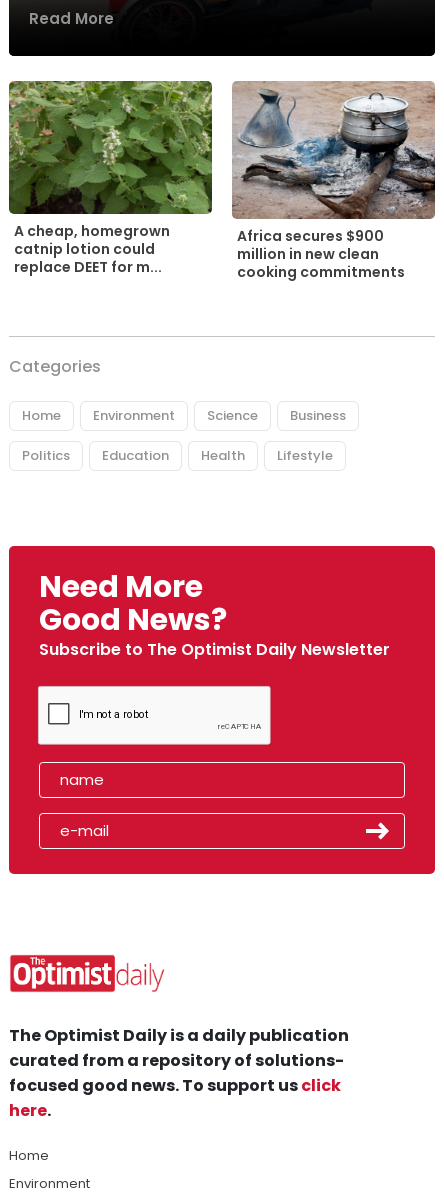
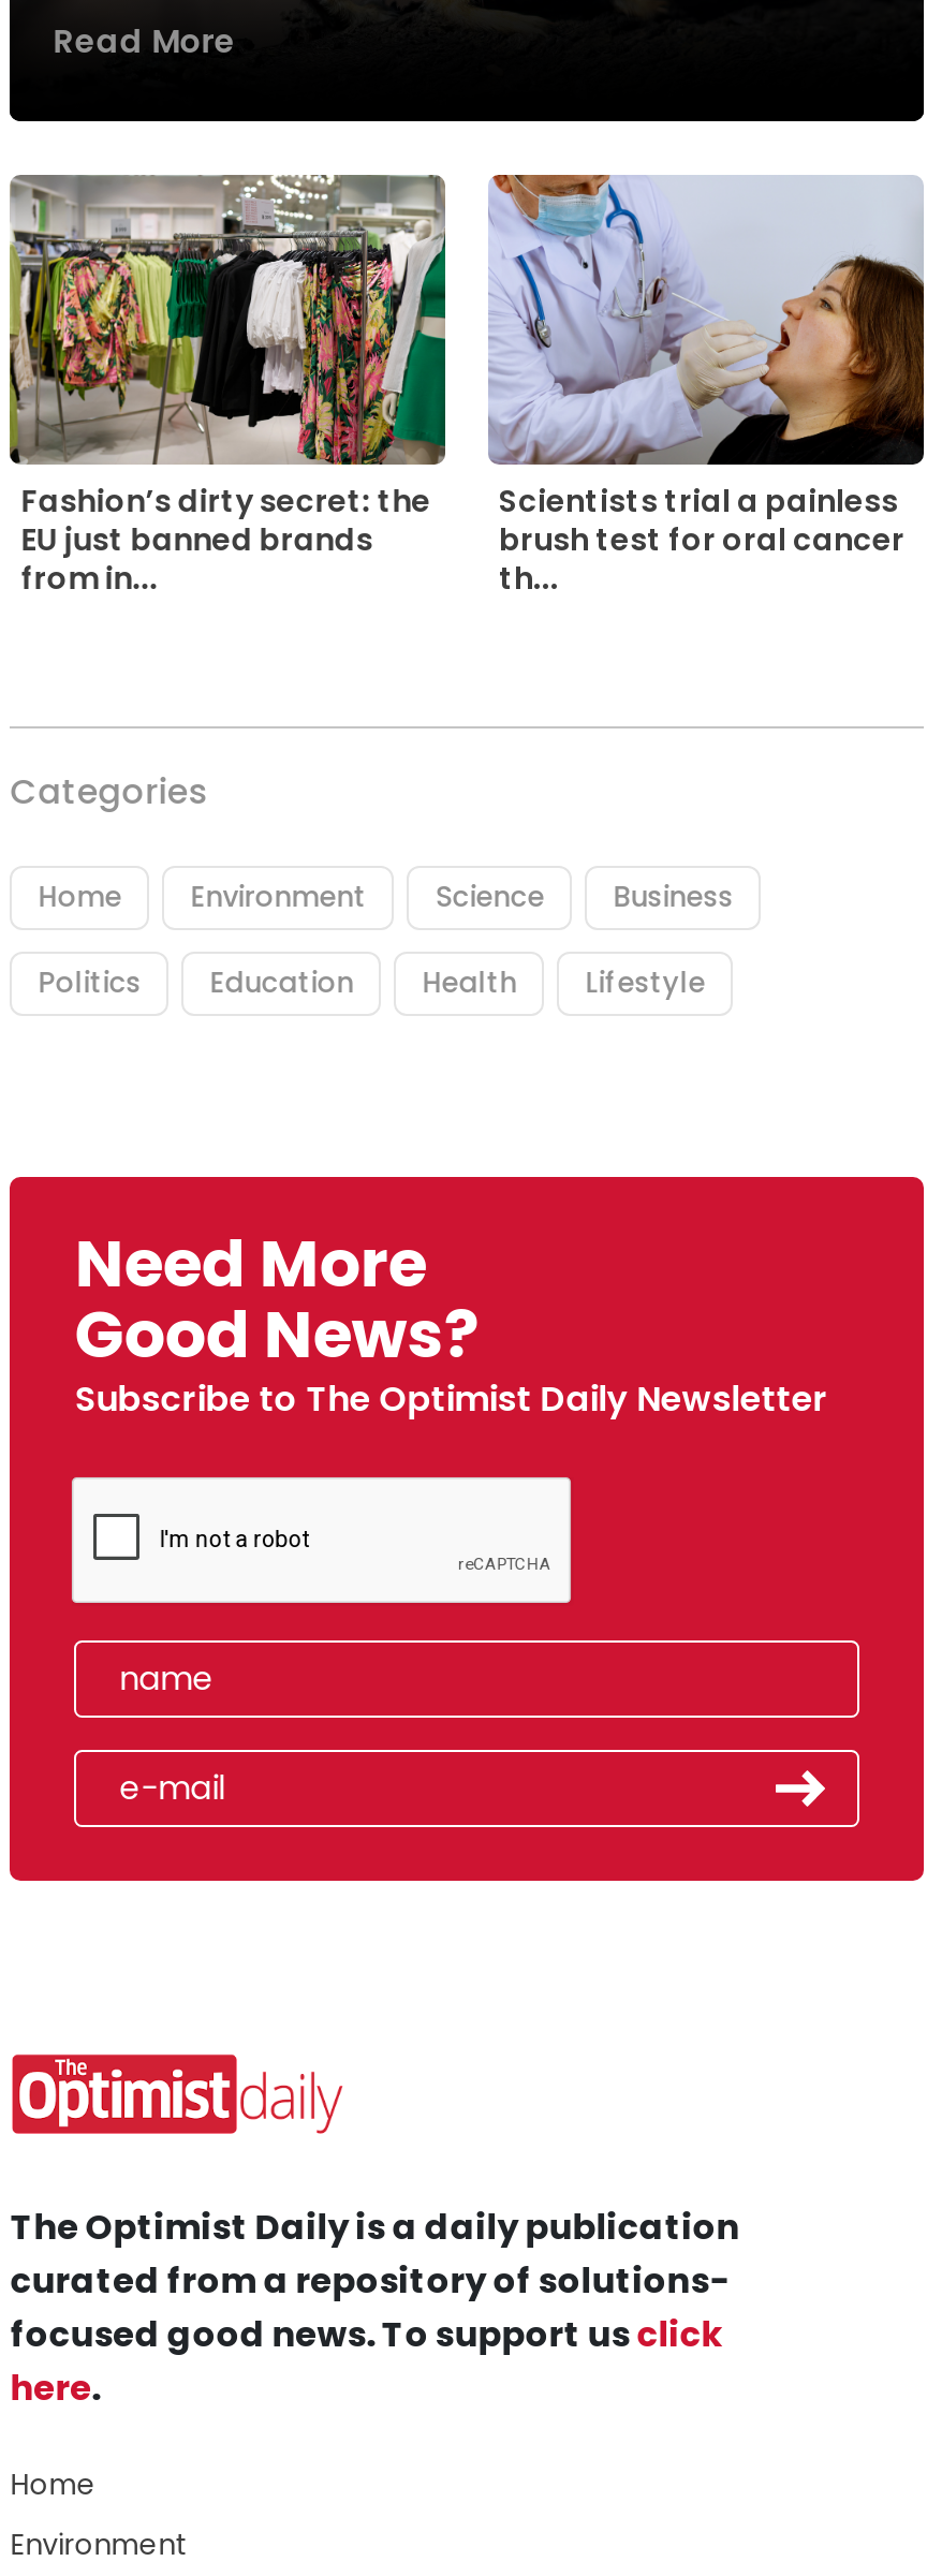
- [image]
- A cheap, homegrown
- catnip lotion could
- replace DEET for m...
+ [image]
+ Fashion’s dirty secret: the
+ EU just banned brands
+ from in...

- [image]
- Africa secures $900
- million in new clean
- cooking commitments
+ [image]
+ Scientists trial a painless
+ brush test for oral cancer
+ th...
